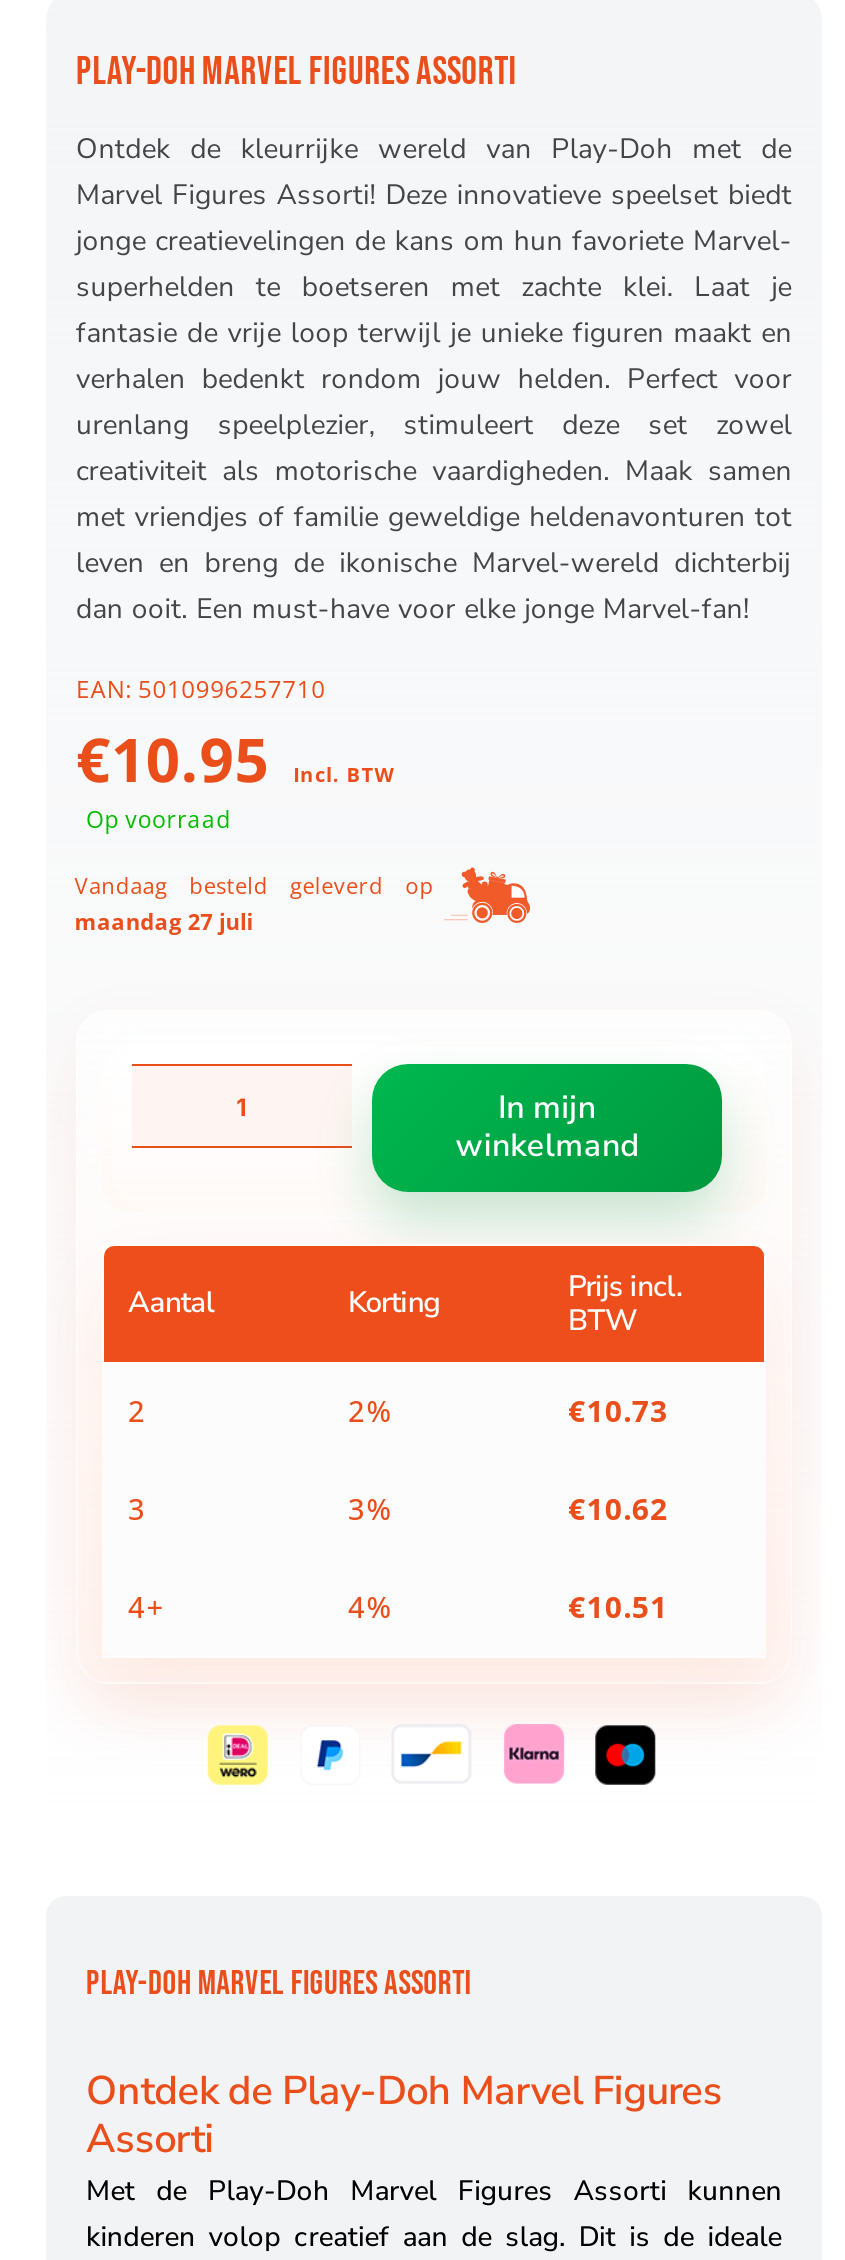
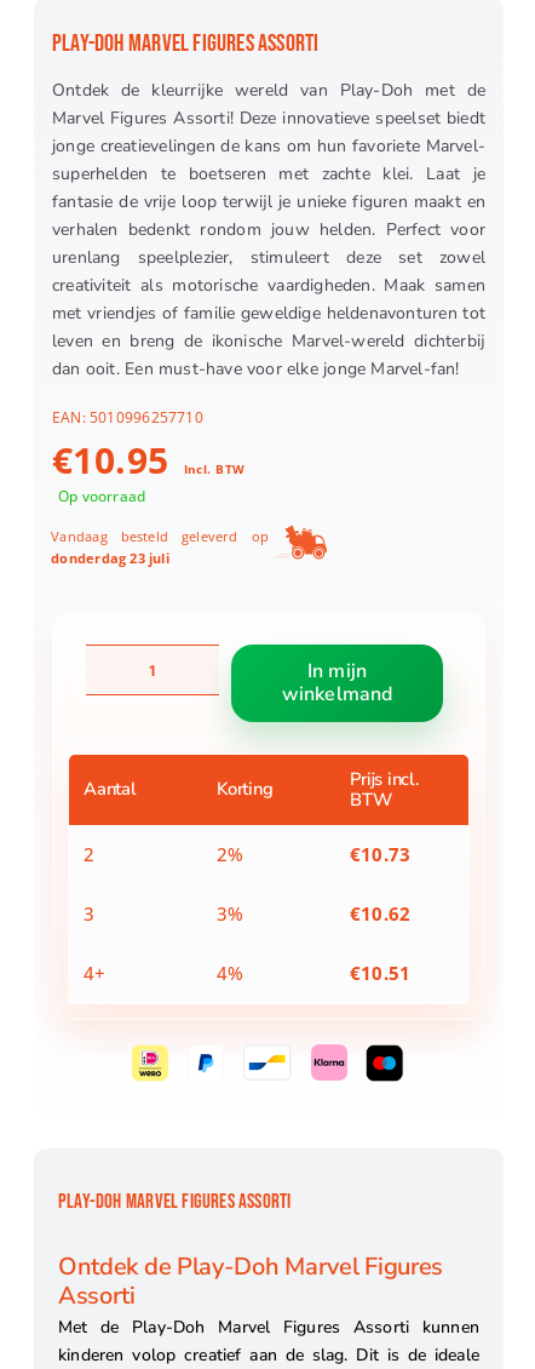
- maandag 27 juli
+ donderdag 23 juli
